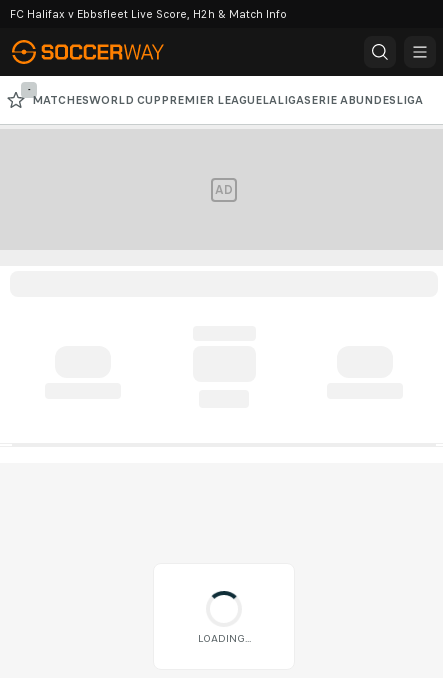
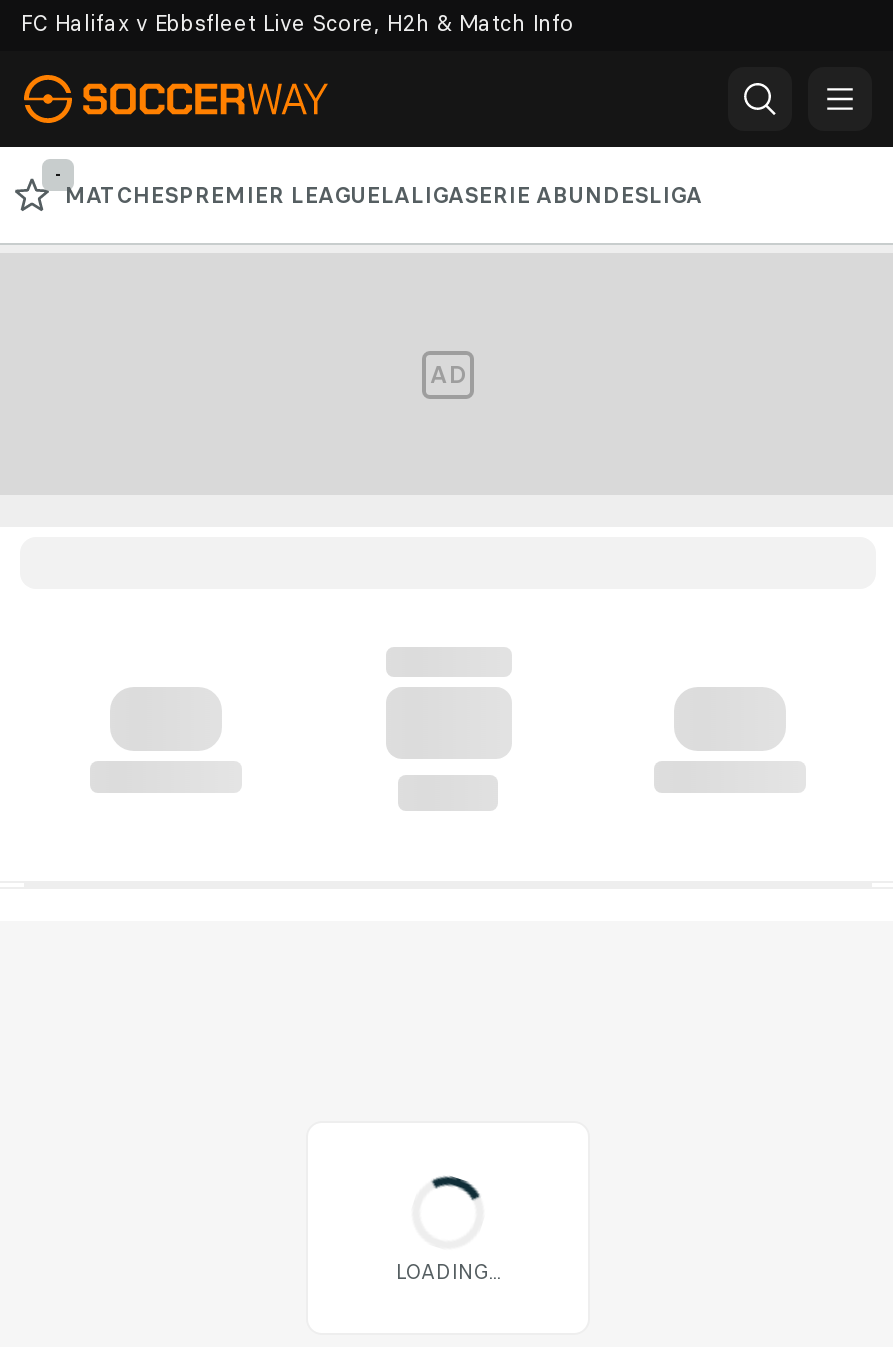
- MATCHESWORLD CUP PREMIER LEAGUELALIGASERIE ABUNDESLIGA
+ MATCHESPREMIER LEAGUELALIGASERIE ABUNDESLIGA
